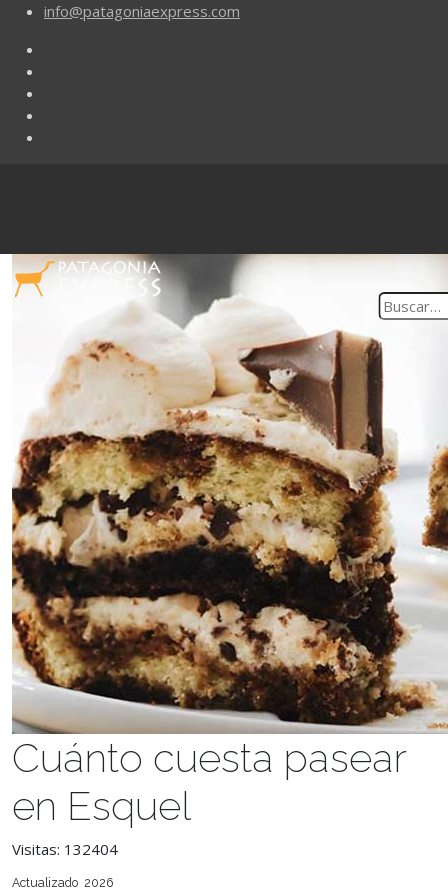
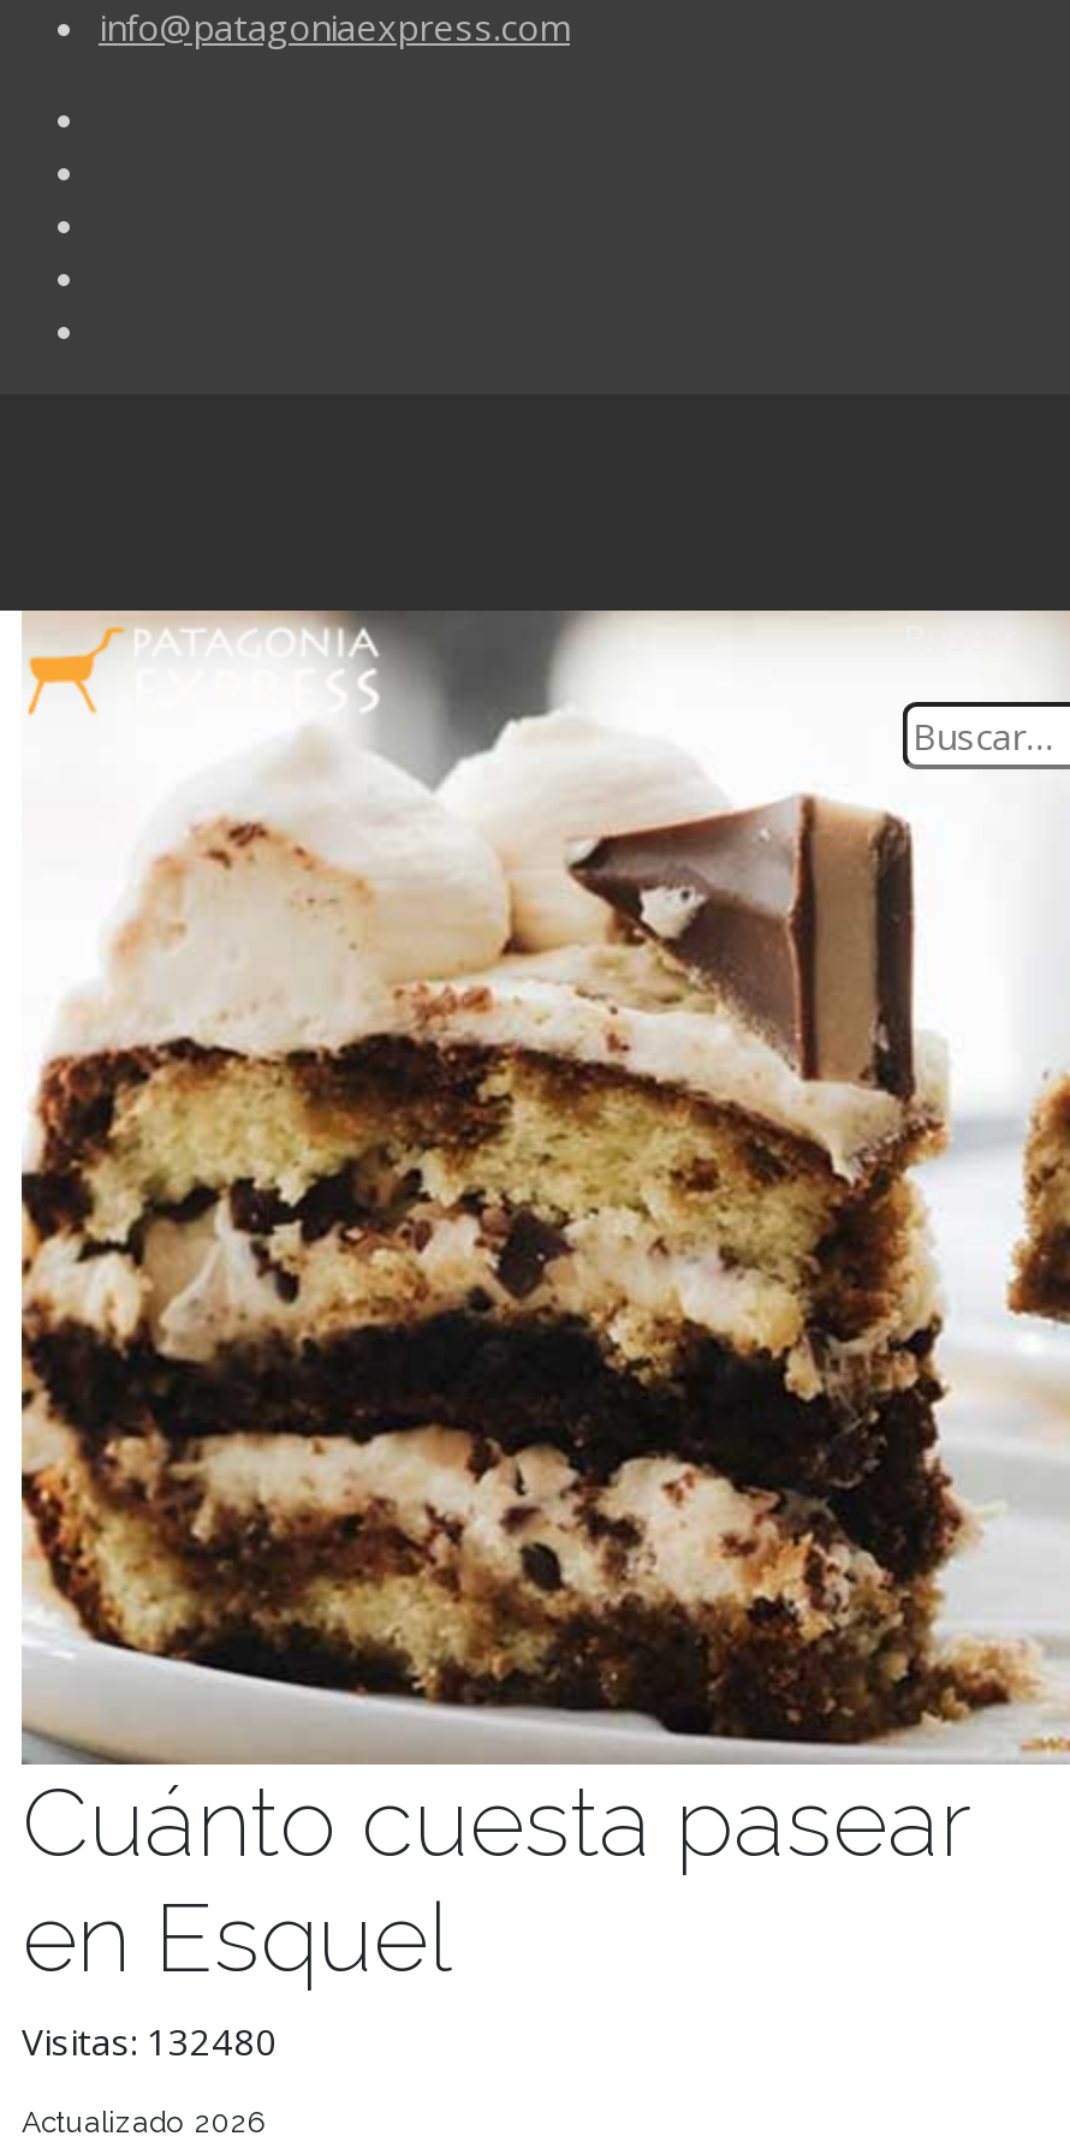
- Visitas: 132404
+ Visitas: 132480
